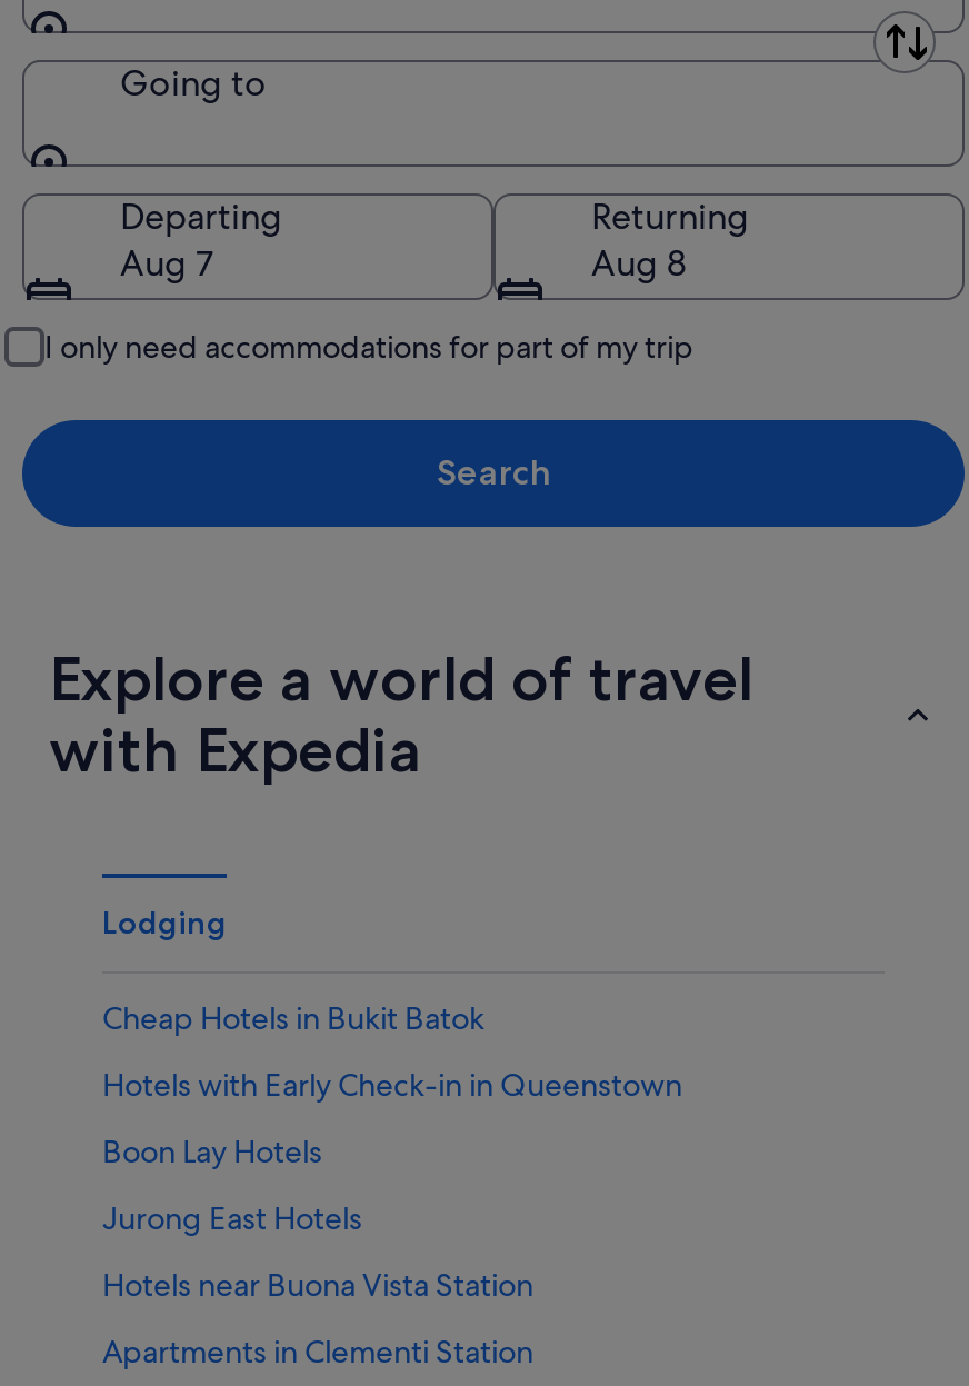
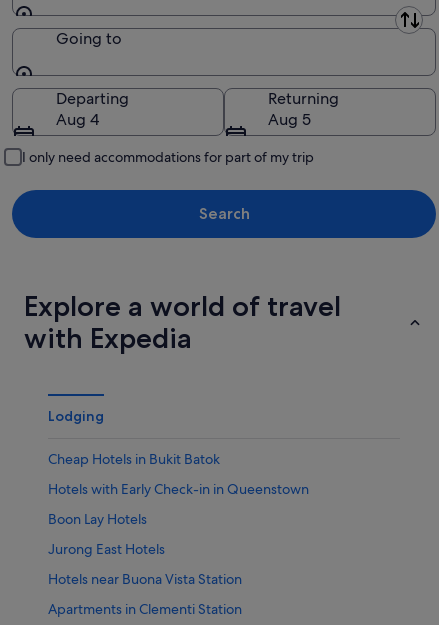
- Aug 7
+ Aug 4

- Aug 8
+ Aug 5
